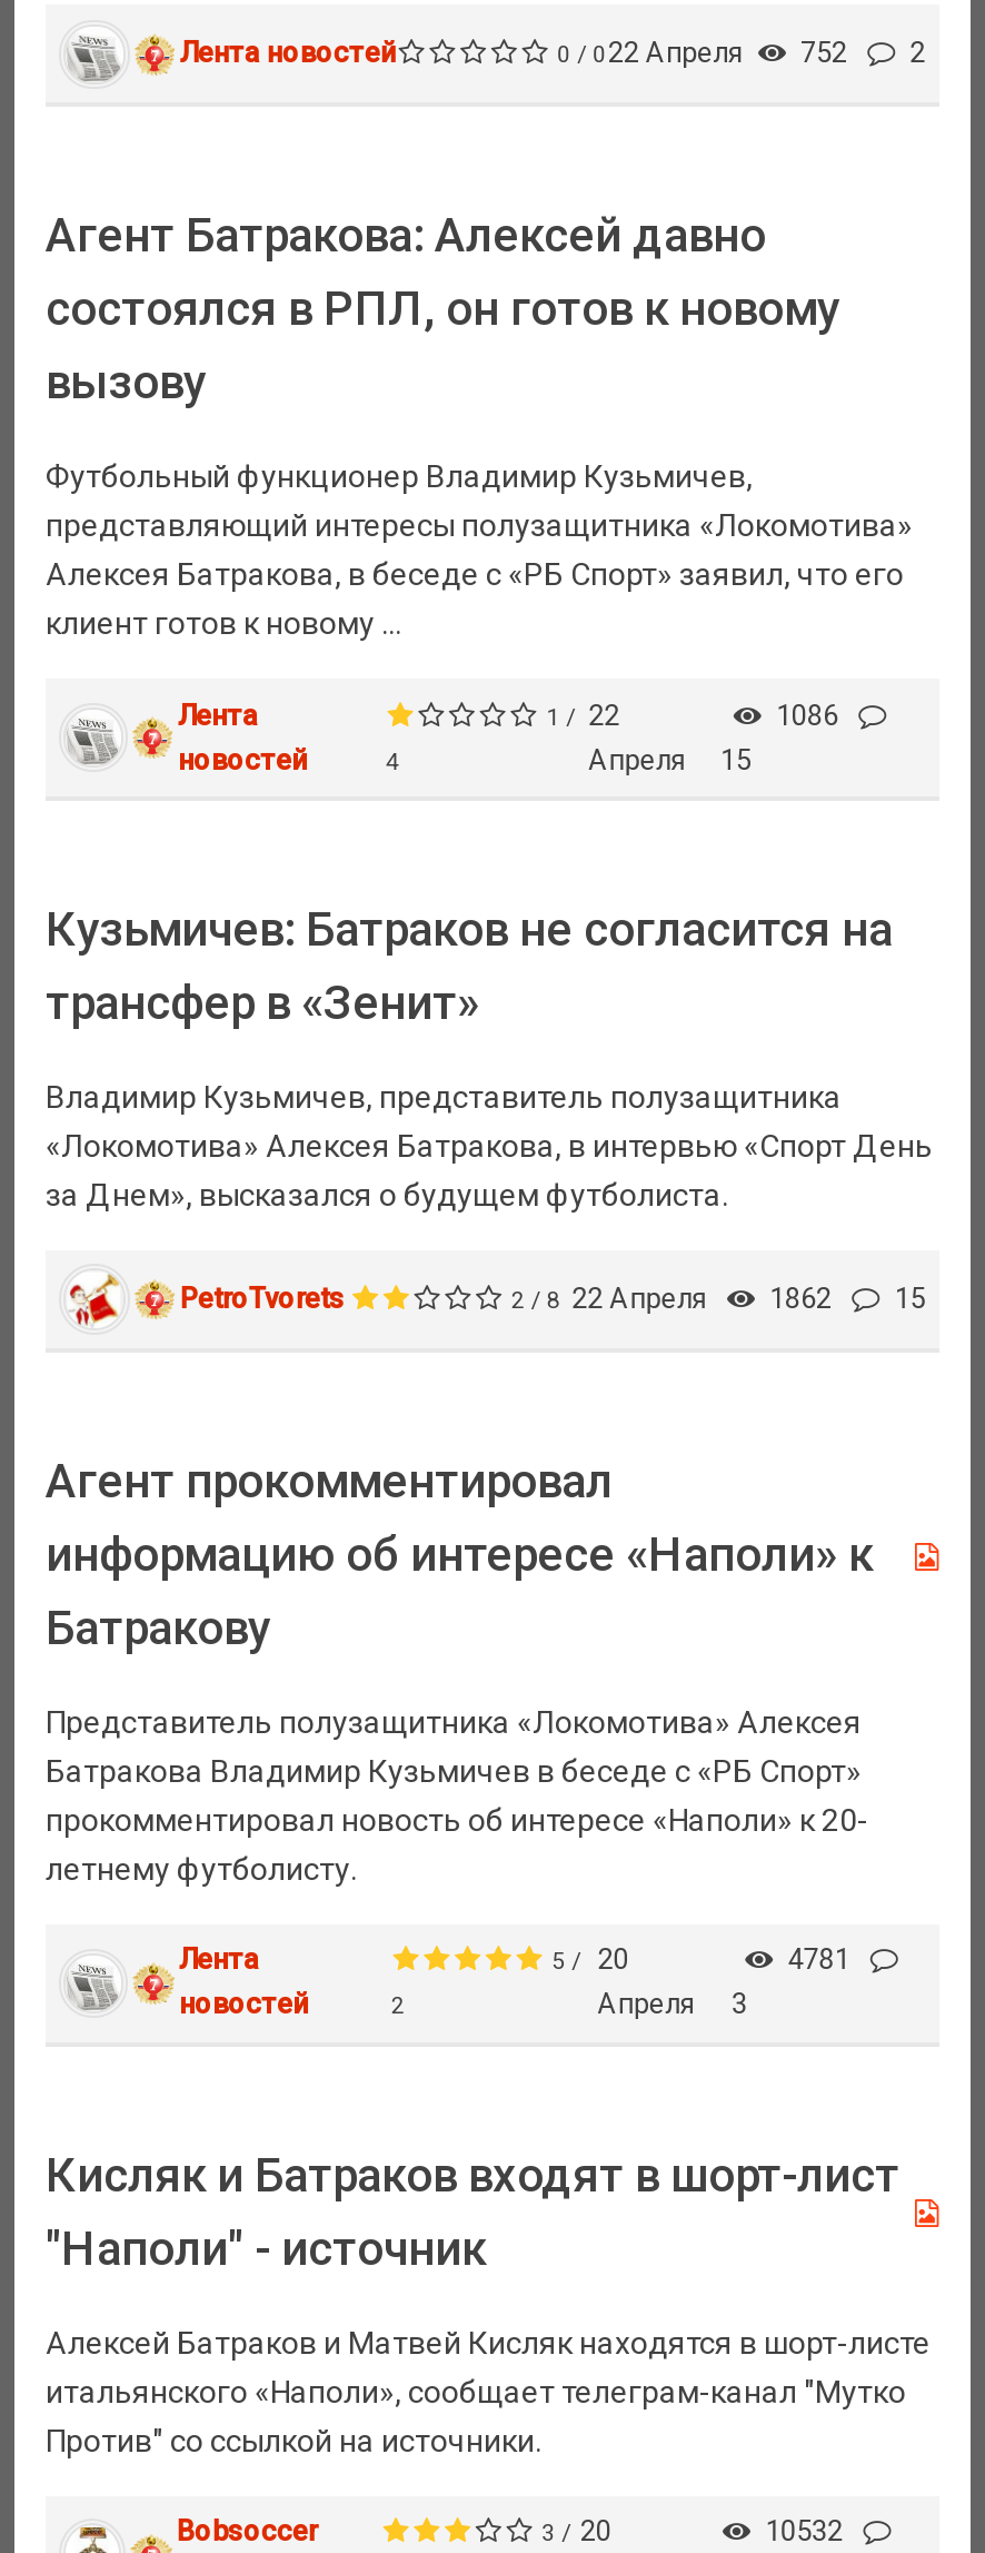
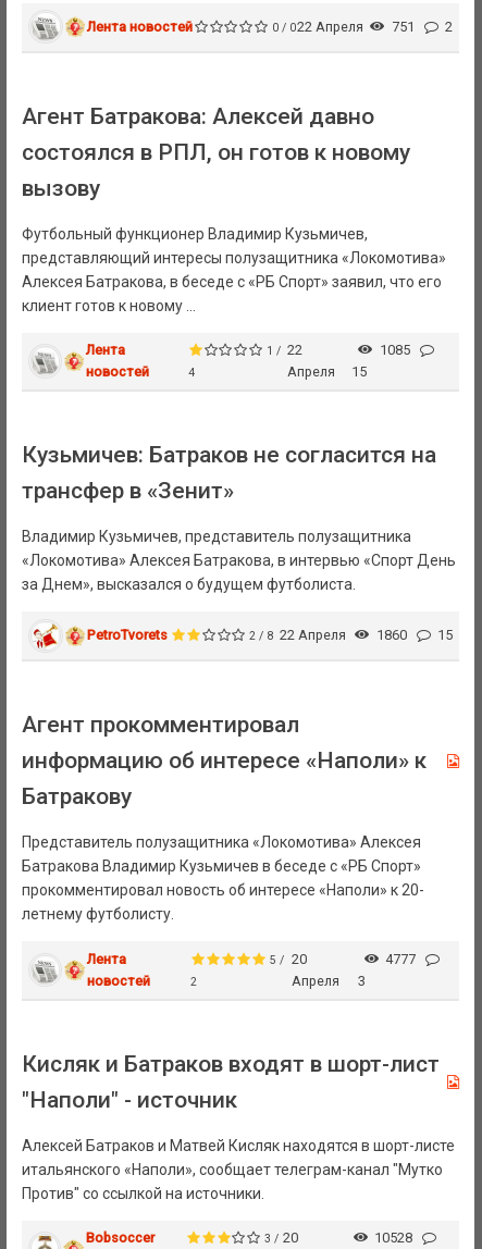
- 0 / 022 Апреля 752 2
+ 0 / 022 Апреля 751 2

- 1086
+ 1085

- 2 / 8 22 Апреля 1862 15
+ 2 / 8 22 Апреля 1860 15

- 4781
+ 4777

- 10532
+ 10528
